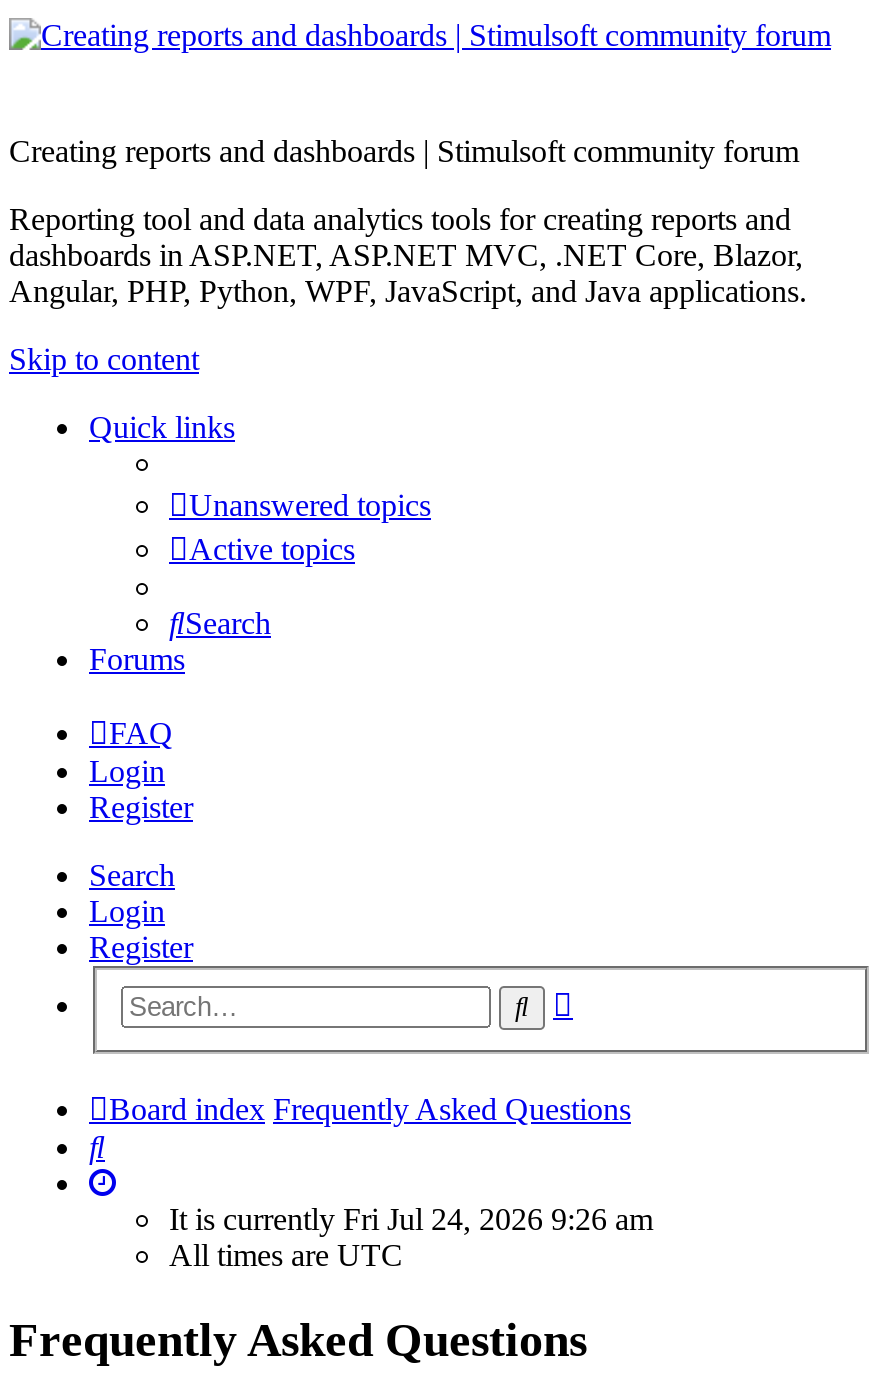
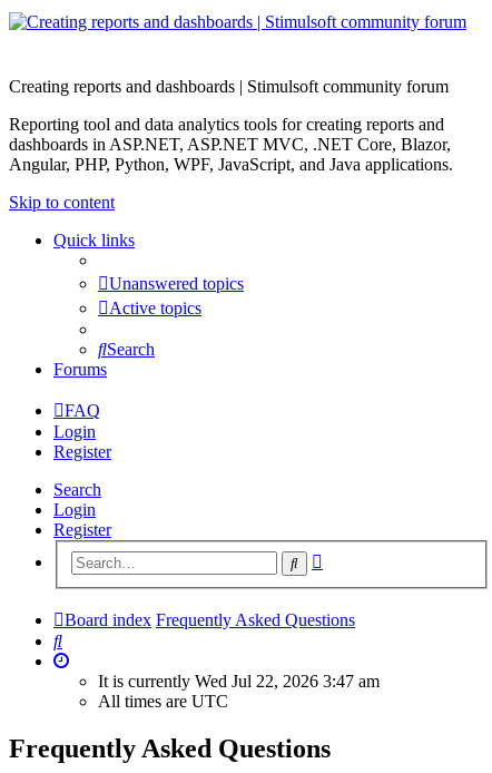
- It is currently Fri Jul 24, 2026 9:26 am
+ It is currently Wed Jul 22, 2026 3:47 am
